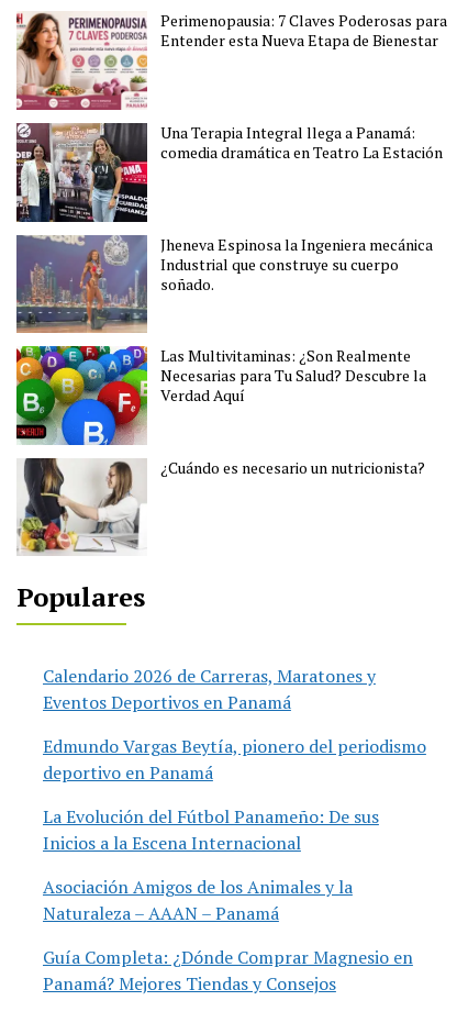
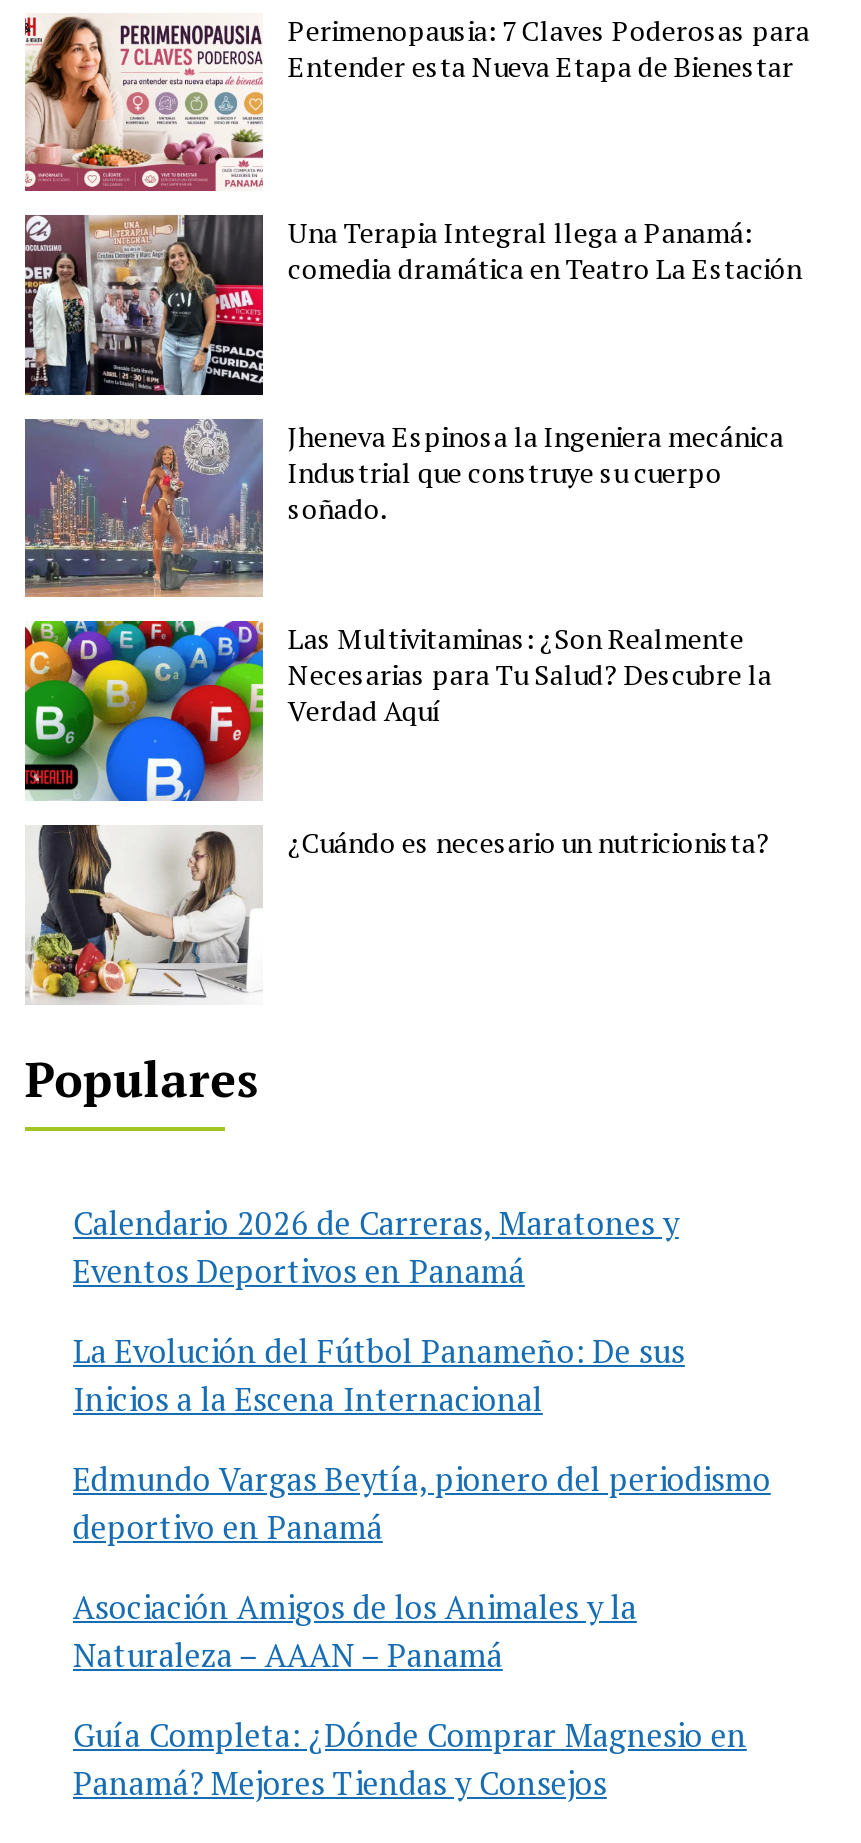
moved down: Edmundo Vargas Beytía, pionero del periodismo | deportivo en Panamá

moved up: La Evolución del Fútbol Panameño: De sus | Inicios a la Escena Internacional
